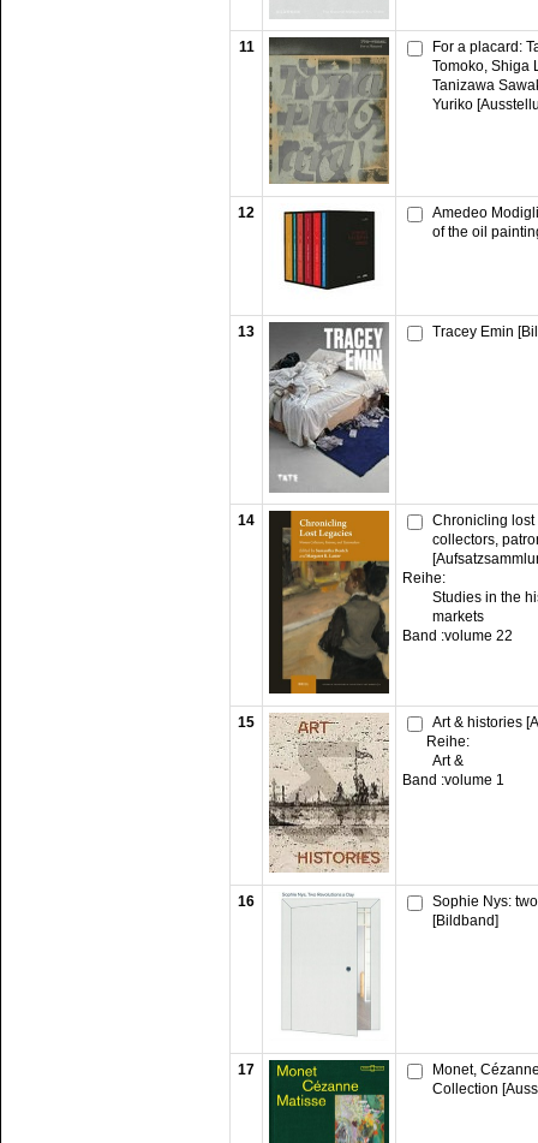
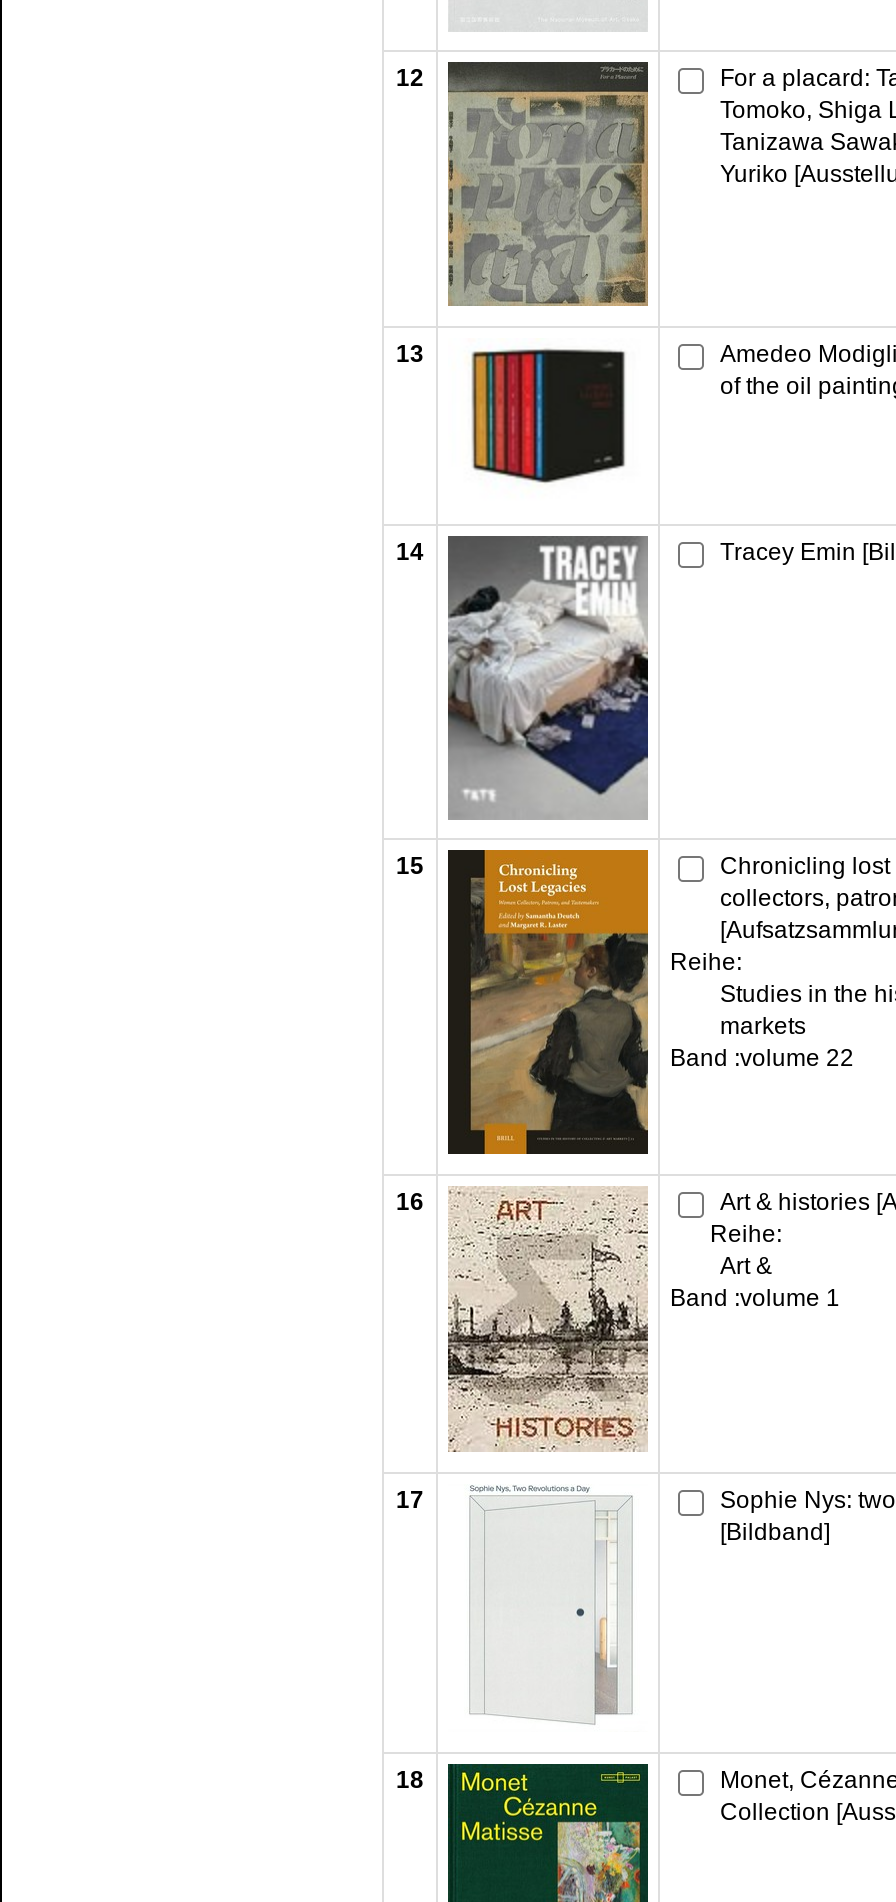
- 11
+ 12

- 12
+ 13

- 13
+ 14

- 14
+ 15

- 15
+ 16

- 16
+ 17

- 17
+ 18
